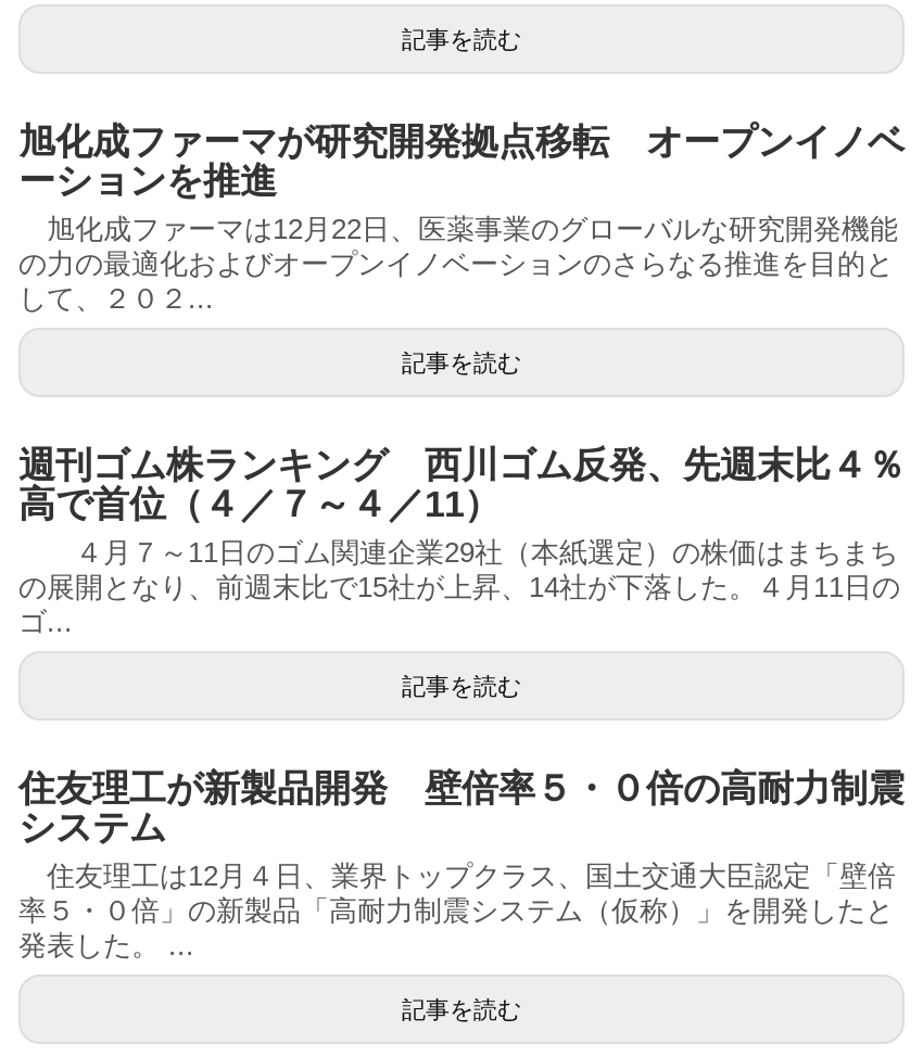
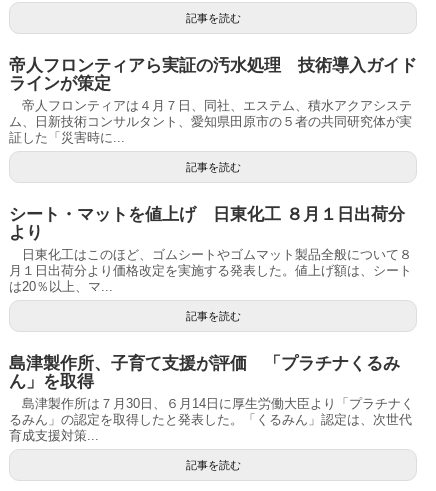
- 旭化成ファーマが研究開発拠点移転 オープンイノベ
- ーションを推進
- 旭化成ファーマは12月22日、医薬事業のグローバルな研究開発機能
- の力の最適化およびオープンイノベーションのさらなる推進を目的と
- して、２０２...
+ 帝人フロンティアら実証の汚水処理 技術導入ガイド
+ ラインが策定
+ 帝人フロンティアは４月７日、同社、エステム、積水アクアシステ
+ ム、日新技術コンサルタント、愛知県田原市の５者の共同研究体が実
+ 証した「災害時に...

- 週刊ゴム株ランキング 西川ゴム反発、先週末比４％
- 高で首位（４／７～４／11）
- ４月７～11日のゴム関連企業29社（本紙選定）の株価はまちまち
- の展開となり、前週末比で15社が上昇、14社が下落した。４月11日の
- ゴ...
+ シート・マットを値上げ 日東化工 ８月１日出荷分
+ より
+ 日東化工はこのほど、ゴムシートやゴムマット製品全般について８
+ 月１日出荷分より価格改定を実施する発表した。値上げ額は、シート
+ は20％以上、マ...

- 住友理工が新製品開発 壁倍率５・０倍の高耐力制震
- システム
- 住友理工は12月４日、業界トップクラス、国土交通大臣認定「壁倍
- 率５・０倍」の新製品「高耐力制震システム（仮称）」を開発したと
- 発表した。 ...
+ 島津製作所、子育て支援が評価 「プラチナくるみ
+ ん」を取得
+ 島津製作所は７月30日、６月14日に厚生労働大臣より「プラチナく
+ るみん」の認定を取得したと発表した。「くるみん」認定は、次世代
+ 育成支援対策...
